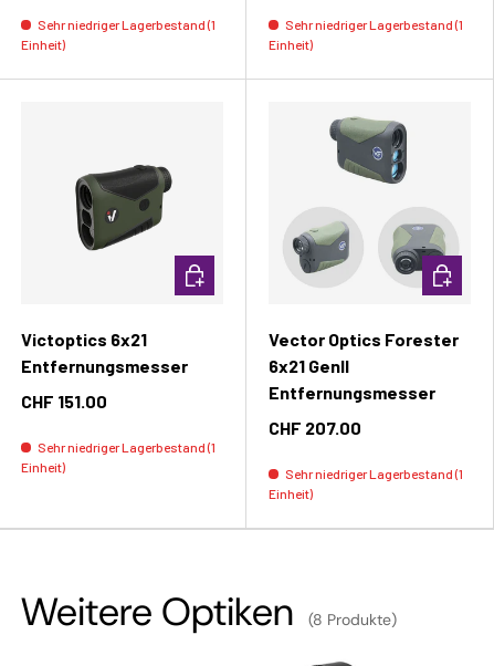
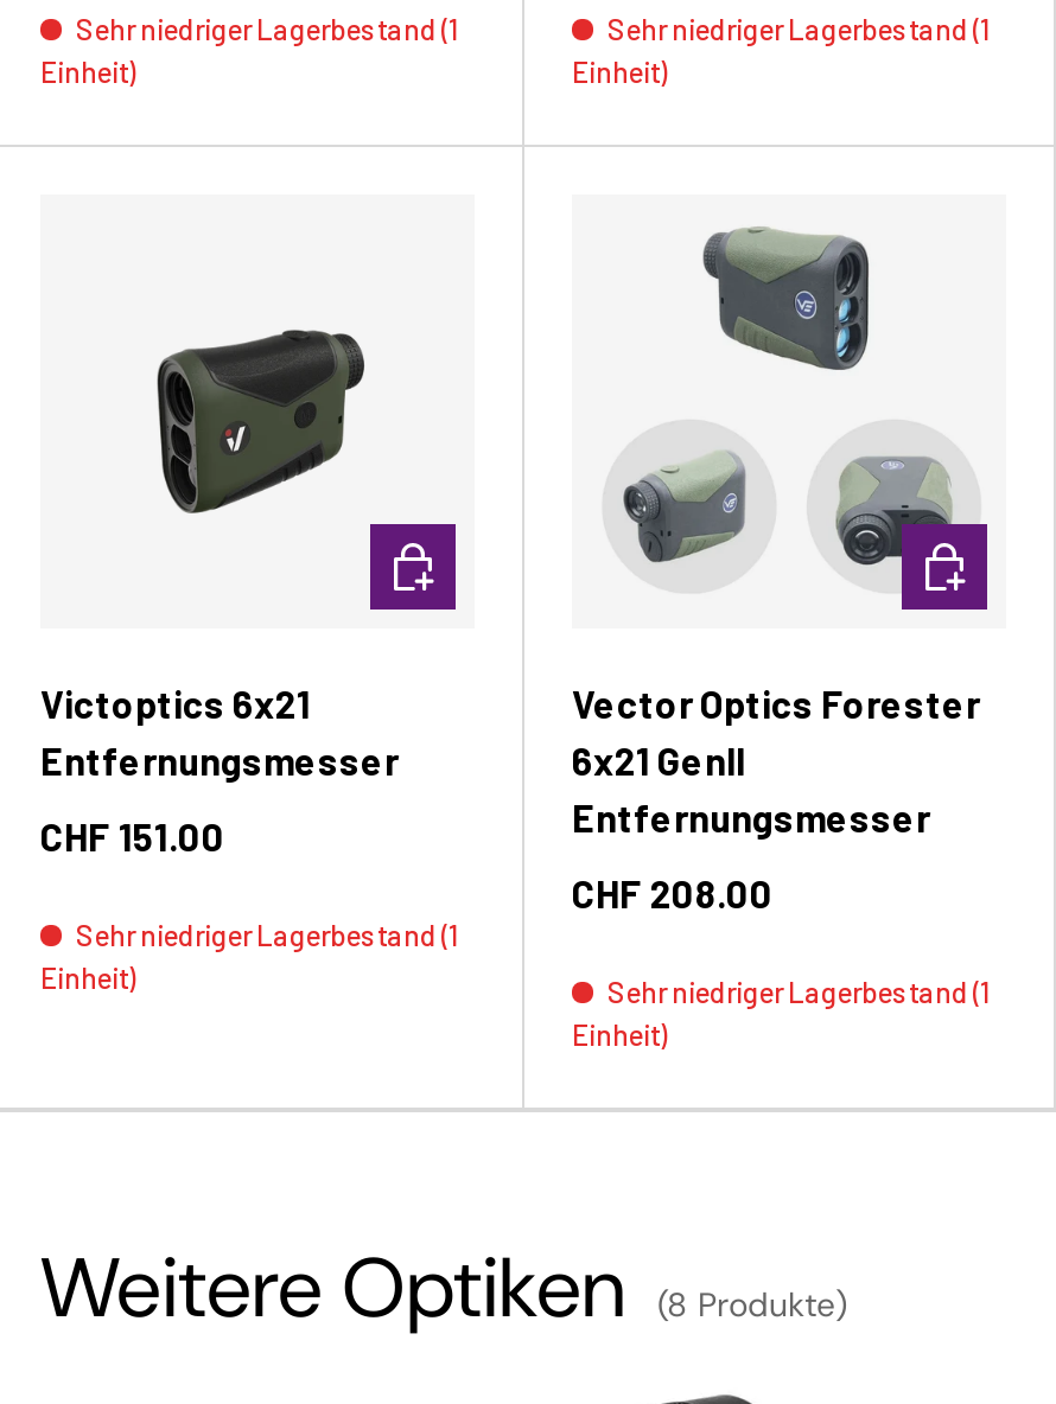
- CHF 207.00
+ CHF 208.00
